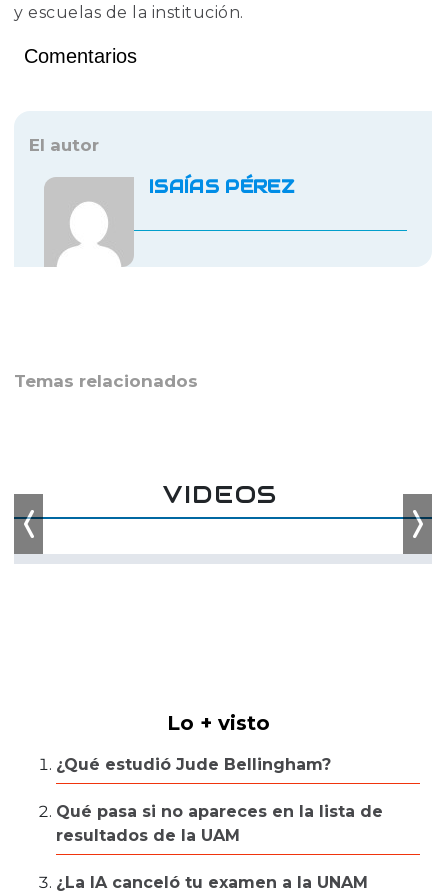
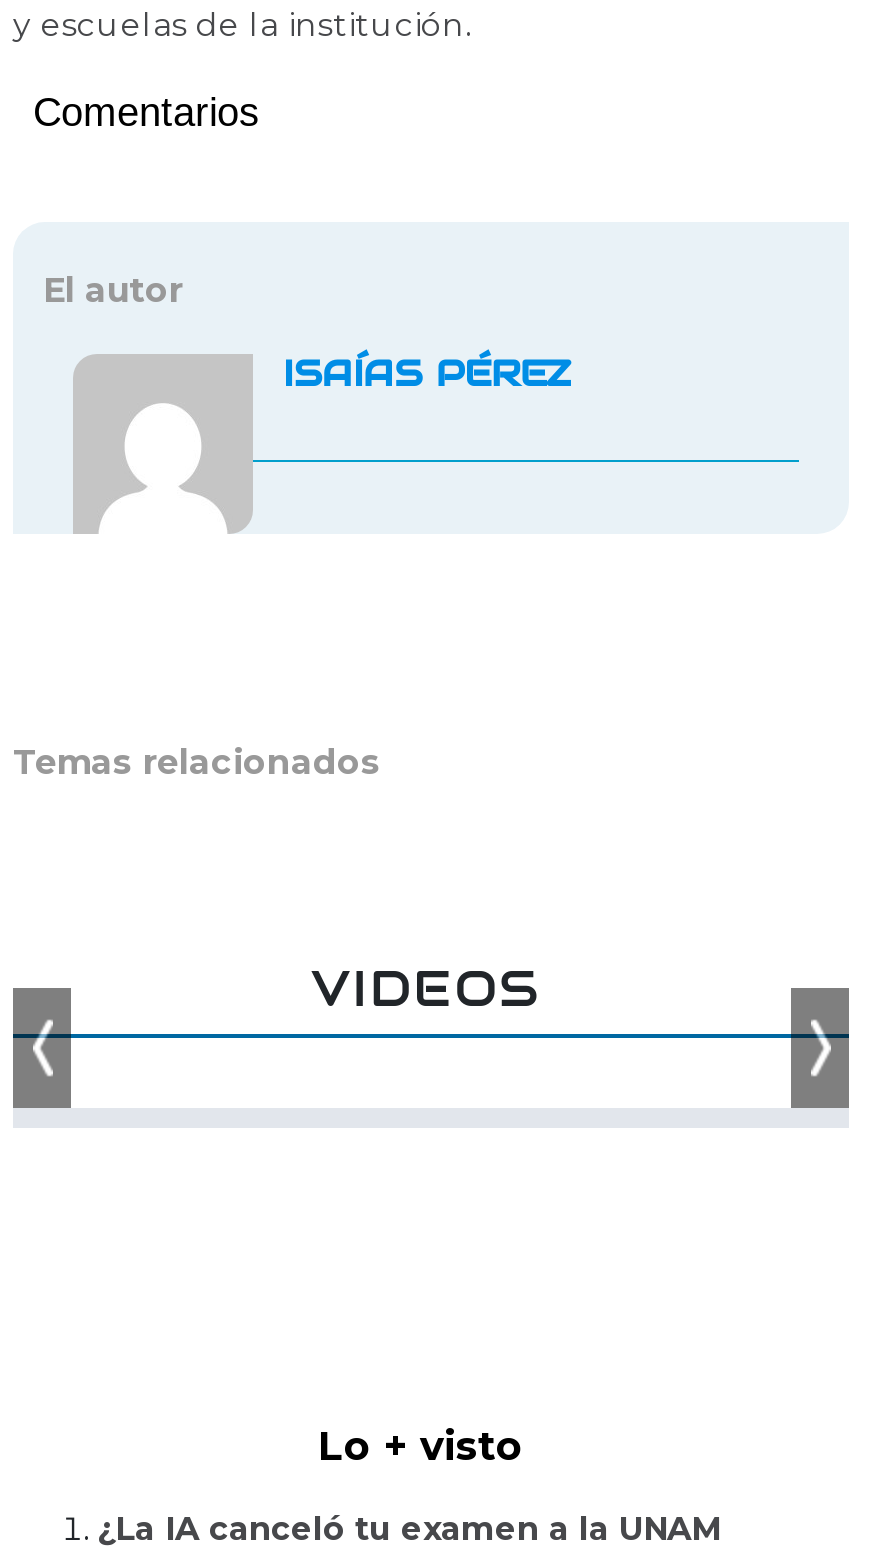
- ¿Qué estudió Jude Bellingham?
- Qué pasa si no apareces en la lista de
- resultados de la UAM
